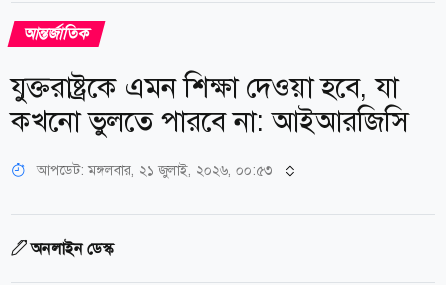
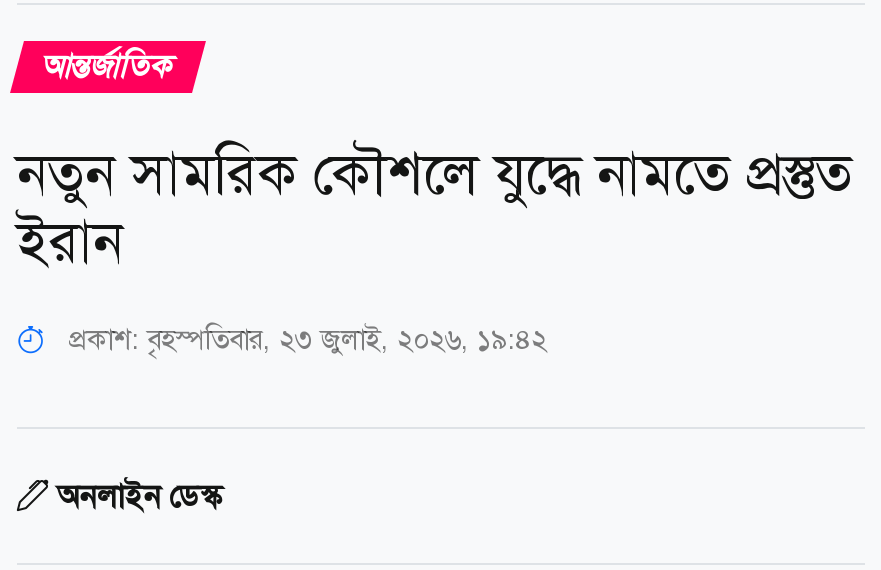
- যুক্তরাষ্ট্রকে এমন শিক্ষা দেওয়া হবে, যা
- কখনো ভুলতে পারবে না: আইআরজিসি
+ নতুন সামরিক কৌশলে যুদ্ধে নামতে প্রস্তুত
+ ইরান

- আপডেট: মঙ্গলবার, ২১ জুলাই, ২০২৬, ০০:৫৩
+ প্রকাশ: বৃহস্পতিবার, ২৩ জুলাই, ২০২৬, ১৯:৪২
